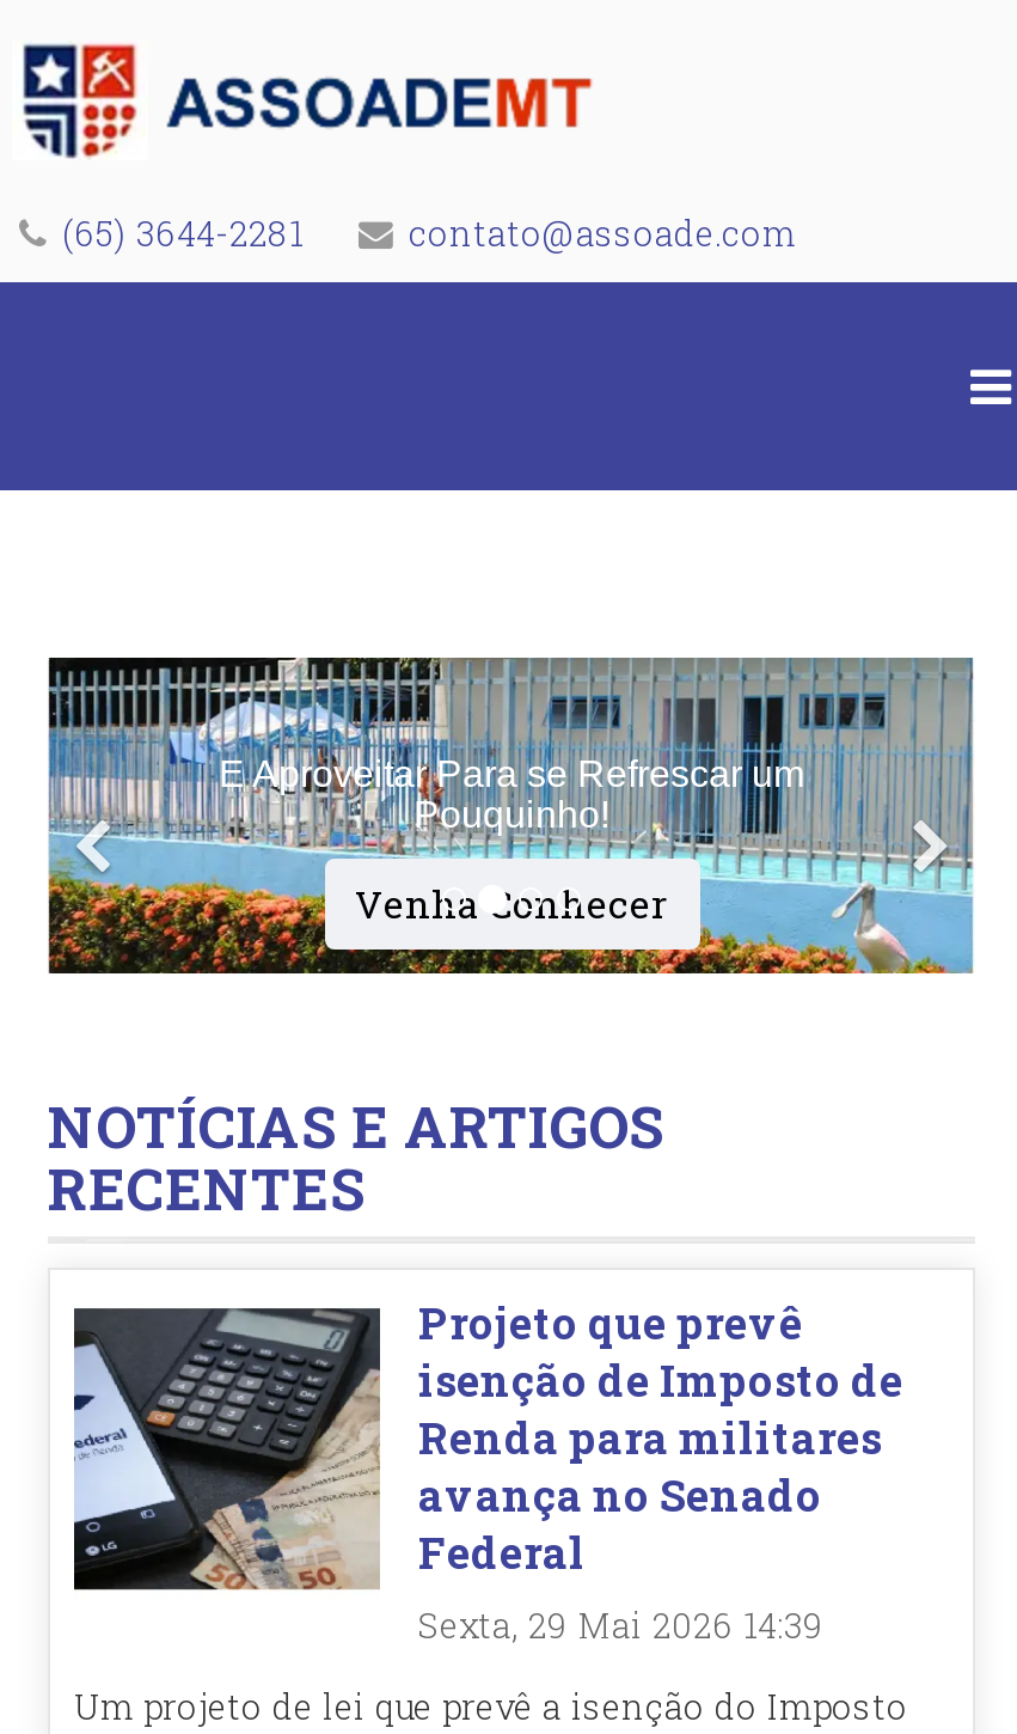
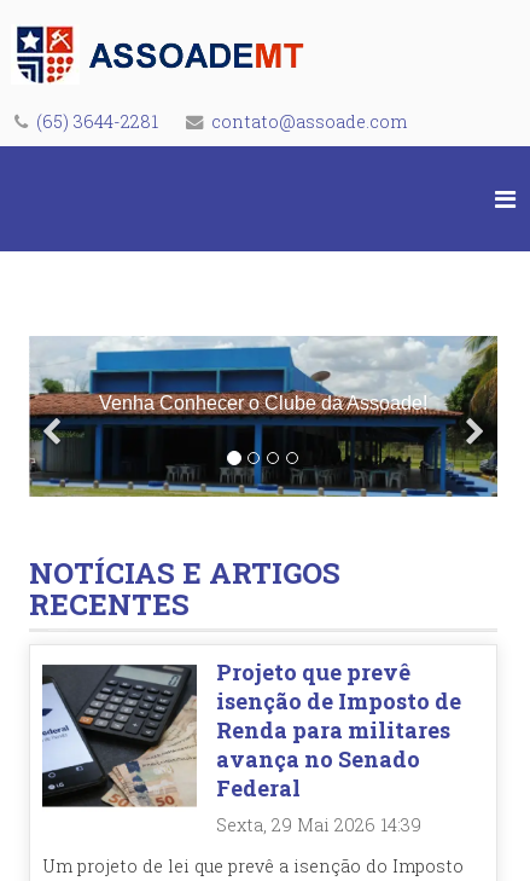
- [image]
- E Aproveitar Para se Refrescar um
- Pouquinho!
- Venha Conhecer
+ [image]
+ Venha Conhecer o Clube da Assoade!
